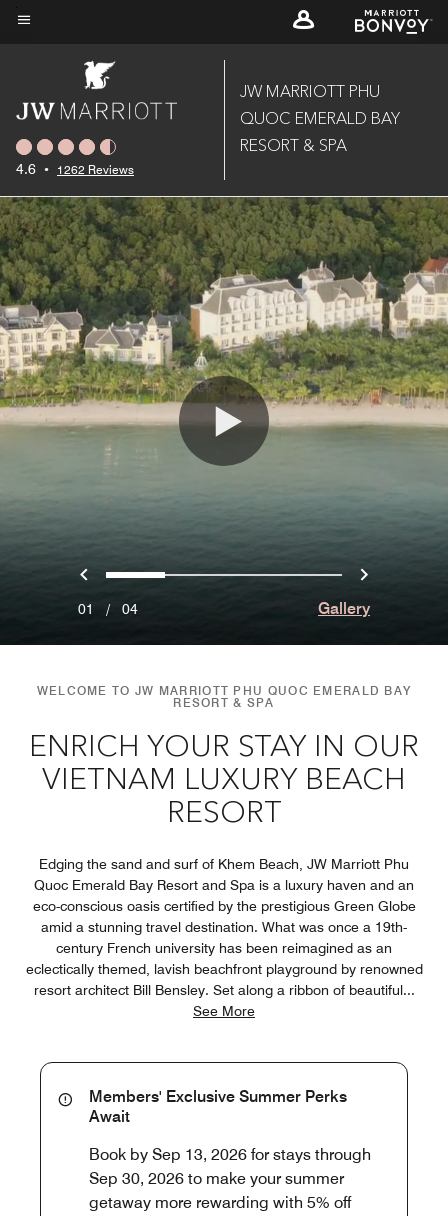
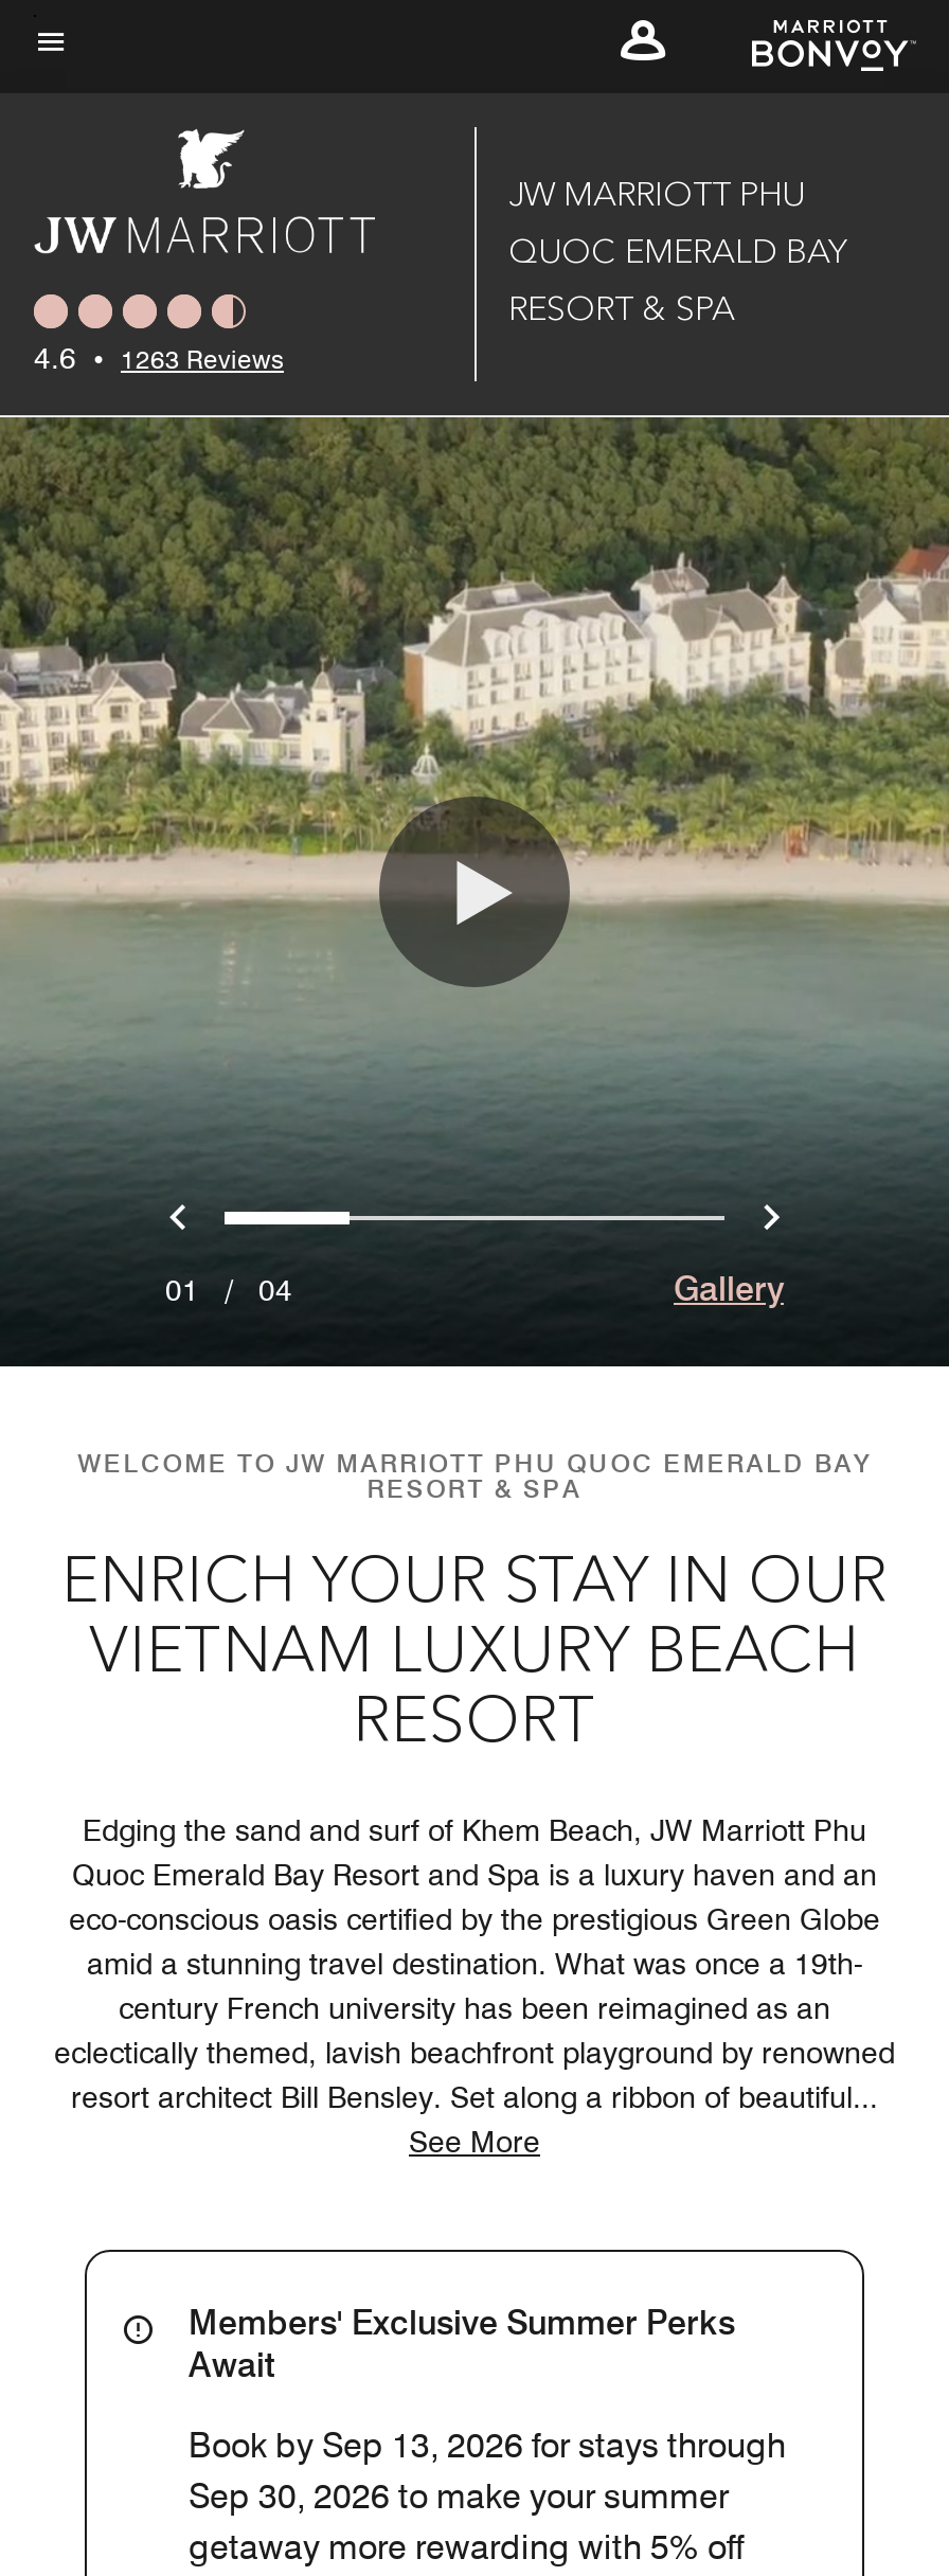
- 4.6 • 1262 Reviews
+ 4.6 • 1263 Reviews
